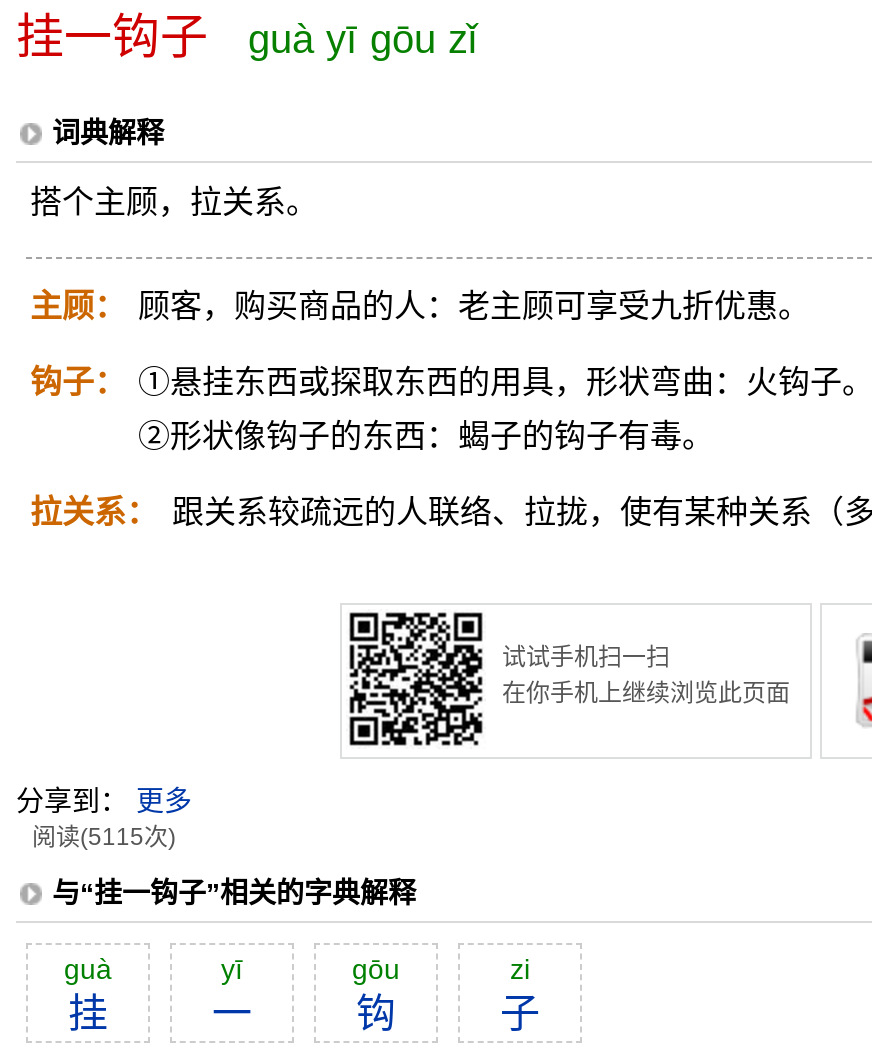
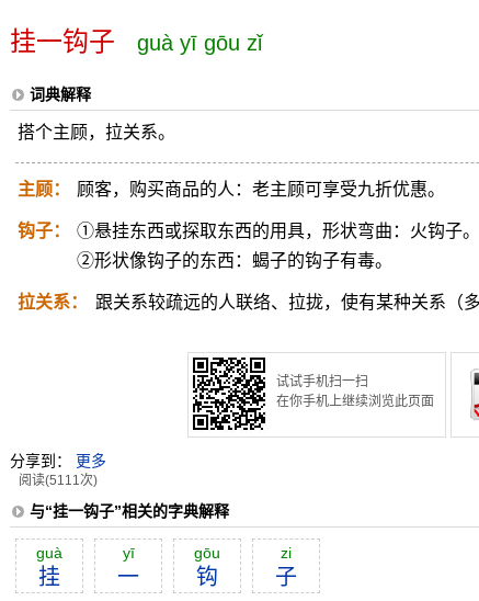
- 阅读(5115次)
+ 阅读(5111次)
